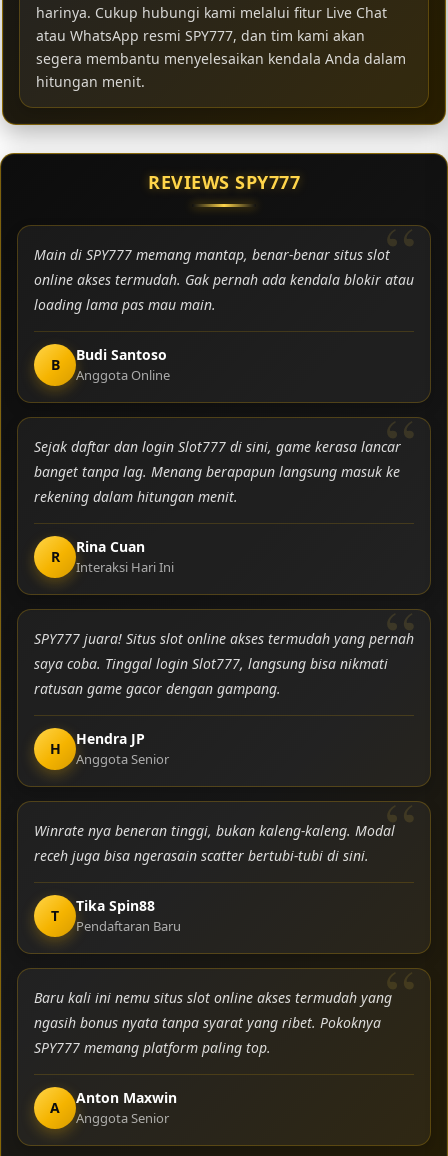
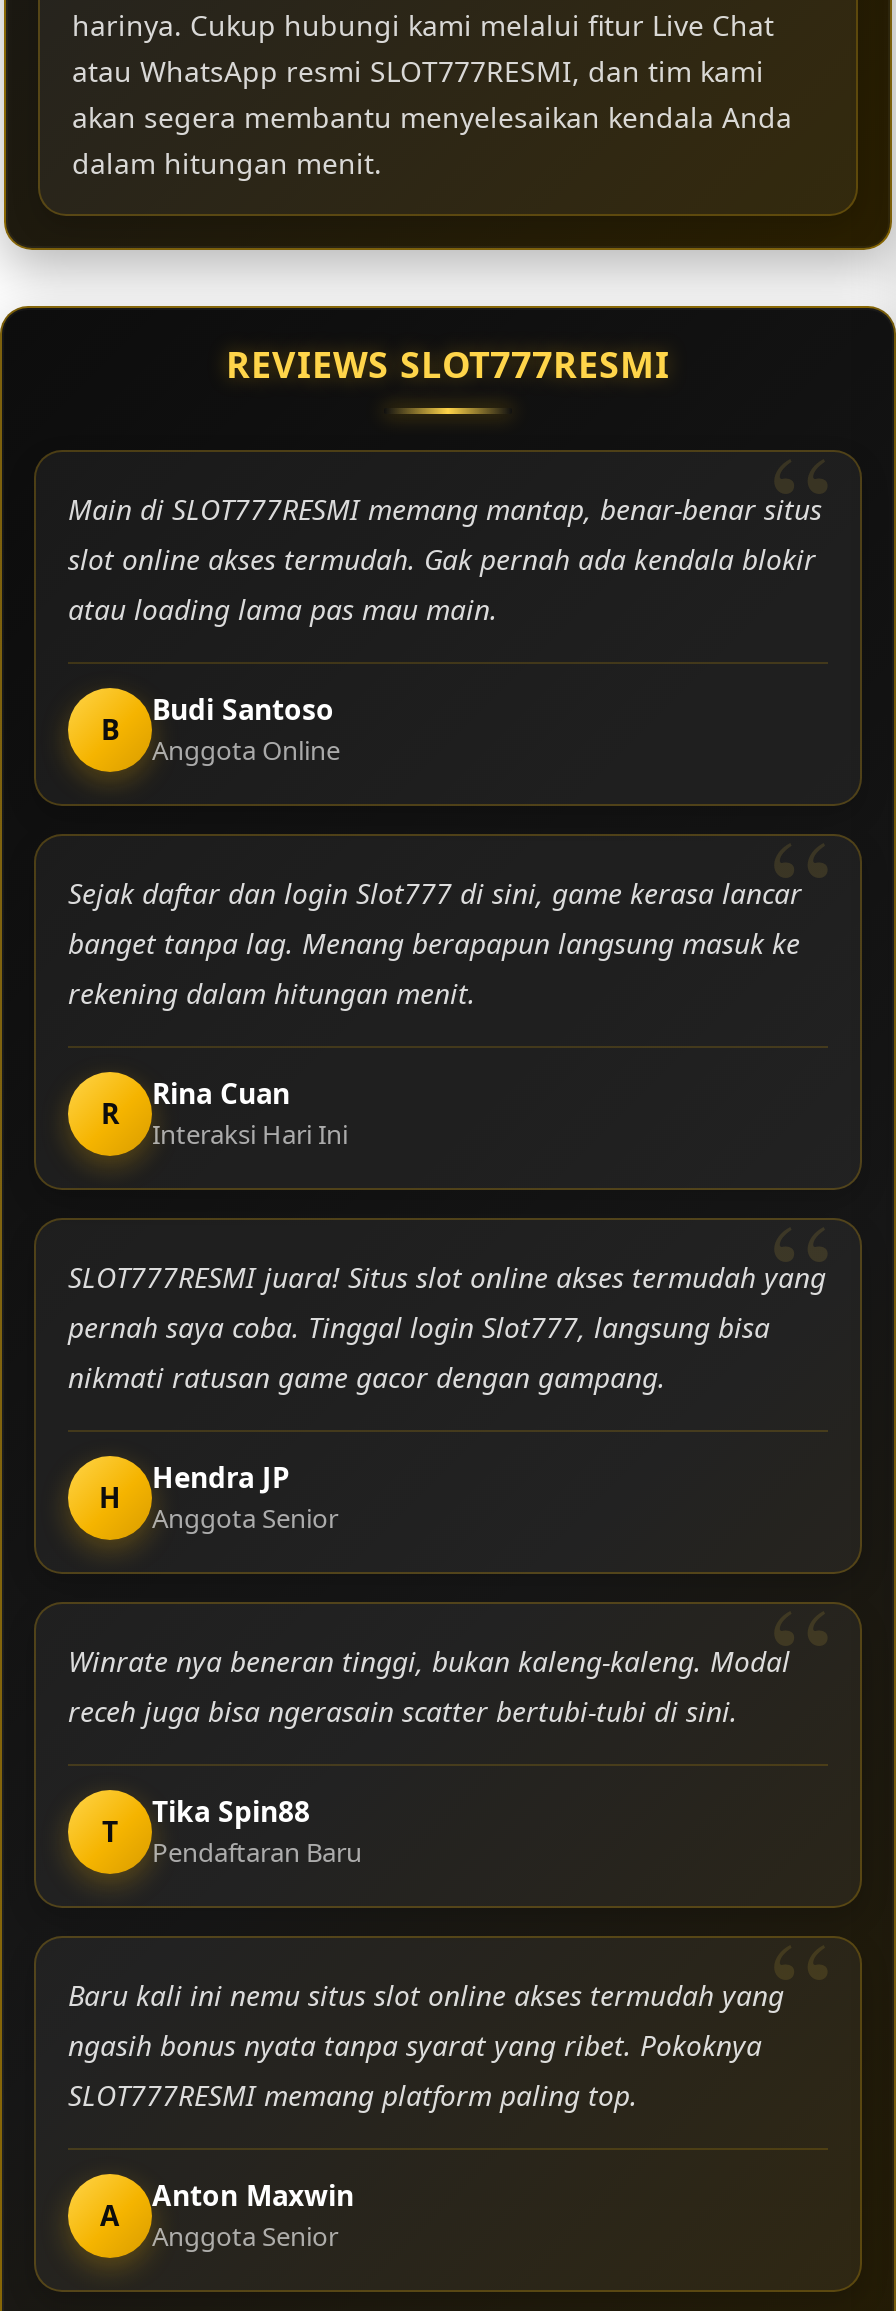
- atau WhatsApp resmi SPY777, dan tim kami akan
- segera membantu menyelesaikan kendala Anda dalam
- hitungan menit.
+ atau WhatsApp resmi SLOT777RESMI, dan tim kami
+ akan segera membantu menyelesaikan kendala Anda
+ dalam hitungan menit.

- REVIEWS SPY777
+ REVIEWS SLOT777RESMI

- Main di SPY777 memang mantap, benar-benar situs slot
- online akses termudah. Gak pernah ada kendala blokir atau
- loading lama pas mau main.
+ Main di SLOT777RESMI memang mantap, benar-benar situs
+ slot online akses termudah. Gak pernah ada kendala blokir
+ atau loading lama pas mau main.

- SPY777 juara! Situs slot online akses termudah yang pernah
- saya coba. Tinggal login Slot777, langsung bisa nikmati
- ratusan game gacor dengan gampang.
+ SLOT777RESMI juara! Situs slot online akses termudah yang
+ pernah saya coba. Tinggal login Slot777, langsung bisa
+ nikmati ratusan game gacor dengan gampang.

- SPY777 memang platform paling top.
+ SLOT777RESMI memang platform paling top.
